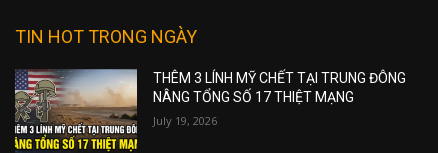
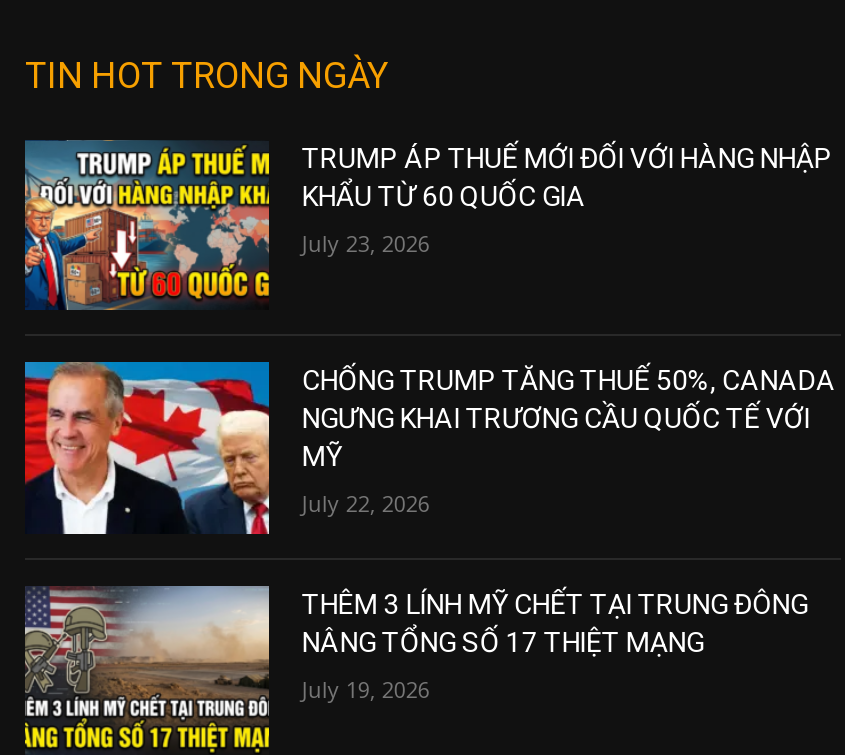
+ [image]
+ TRUMP ÁP THUẾ MỚI ĐỐI VỚI HÀNG NHẬP
+ KHẨU TỪ 60 QUỐC GIA
+ July 23, 2026

+ [image]
+ CHỐNG TRUMP TĂNG THUẾ 50%, CANADA
+ NGƯNG KHAI TRƯƠNG CẦU QUỐC TẾ VỚI
+ MỸ
+ July 22, 2026
